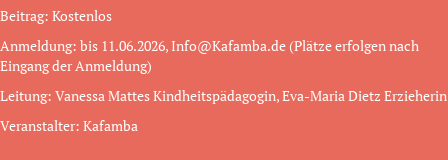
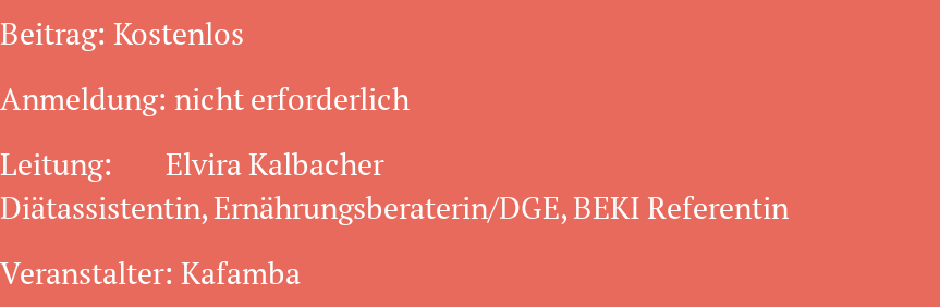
- Anmeldung: bis 11.06.2026, Info@Kafamba.de (Plätze erfolgen nach
- Eingang der Anmeldung)
+ Anmeldung: nicht erforderlich

- Leitung: Vanessa Mattes Kindheitspädagogin, Eva-Maria Dietz Erzieherin
+ Leitung: Elvira Kalbacher
+ Diätassistentin, Ernährungsberaterin/DGE, BEKI Referentin
